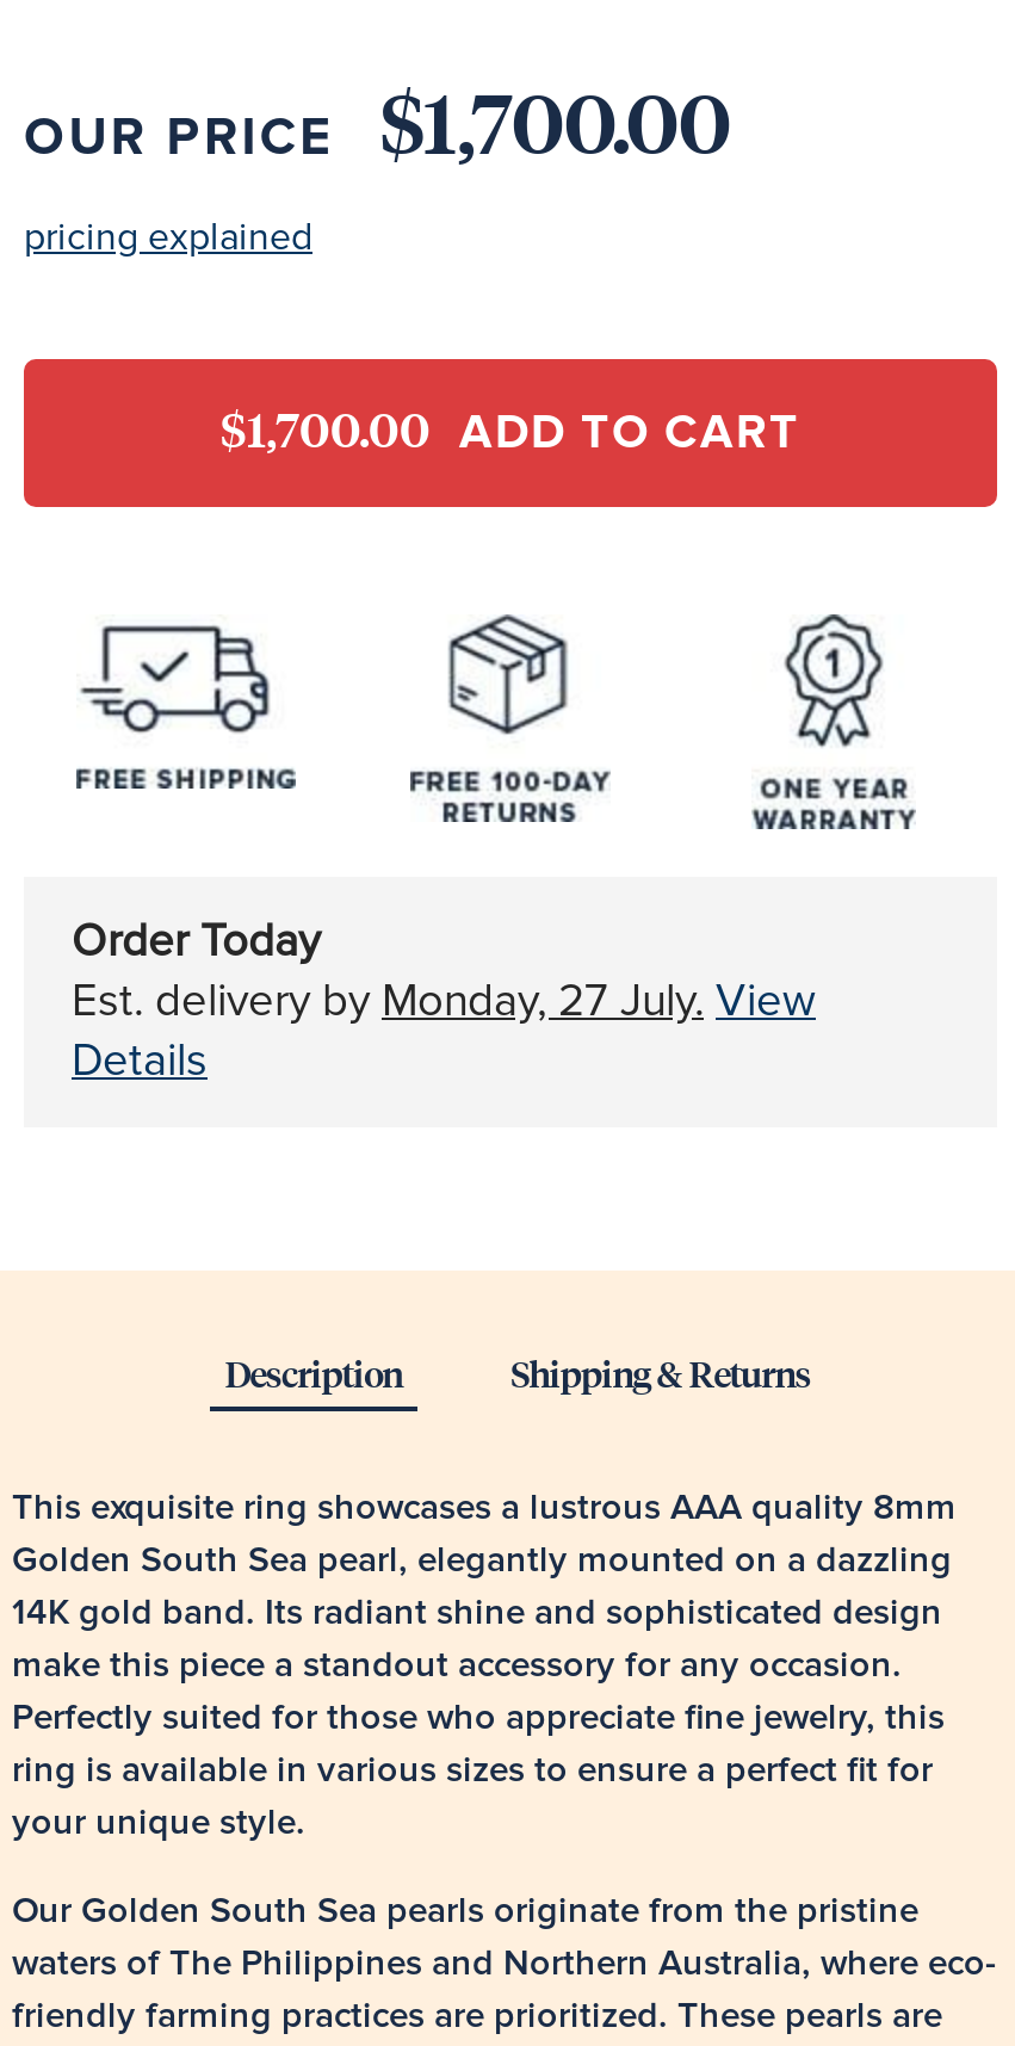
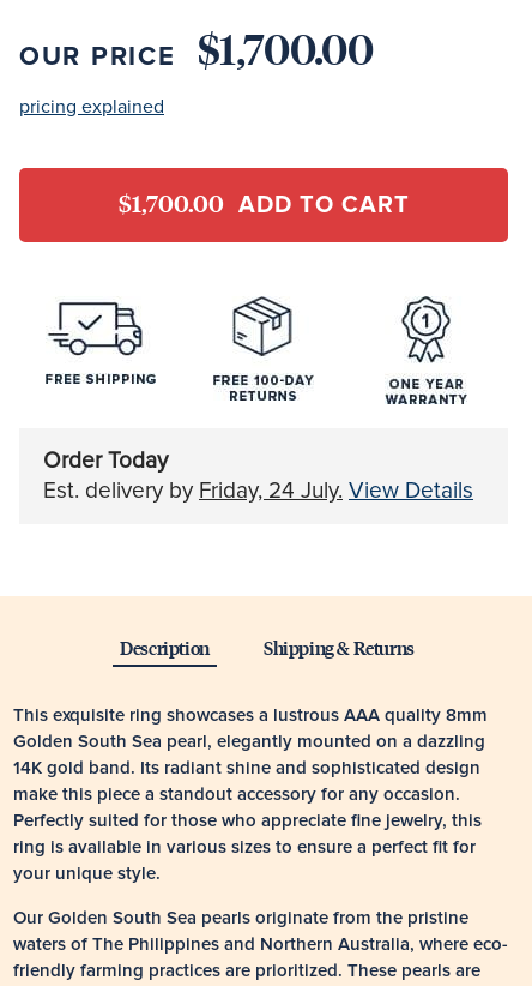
- Est. delivery by Monday, 27 July. View
- Details
+ Est. delivery by Friday, 24 July. View Details
